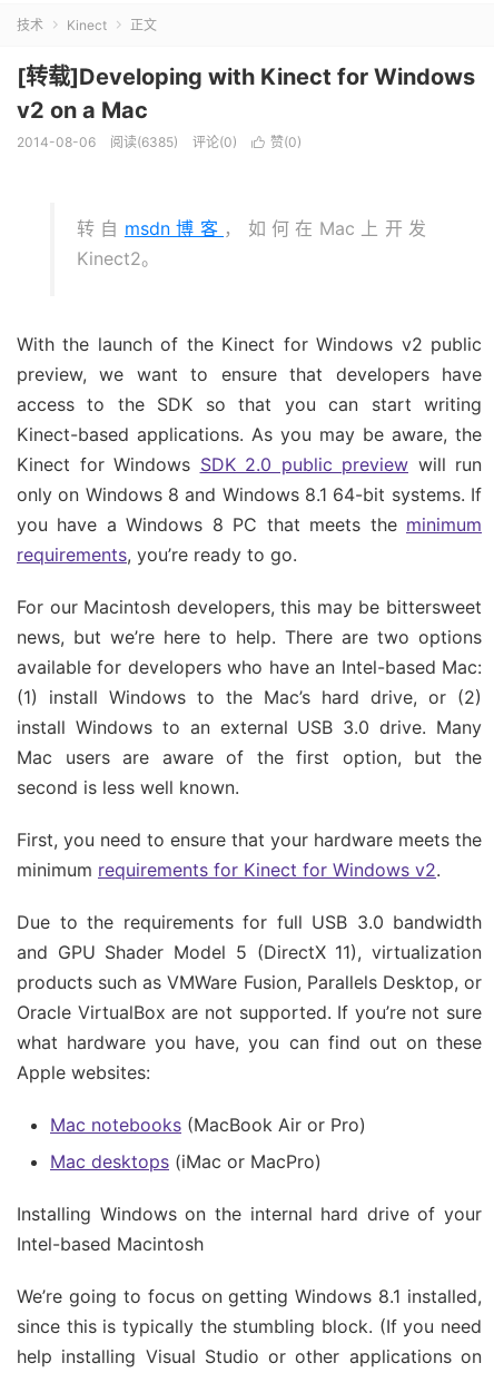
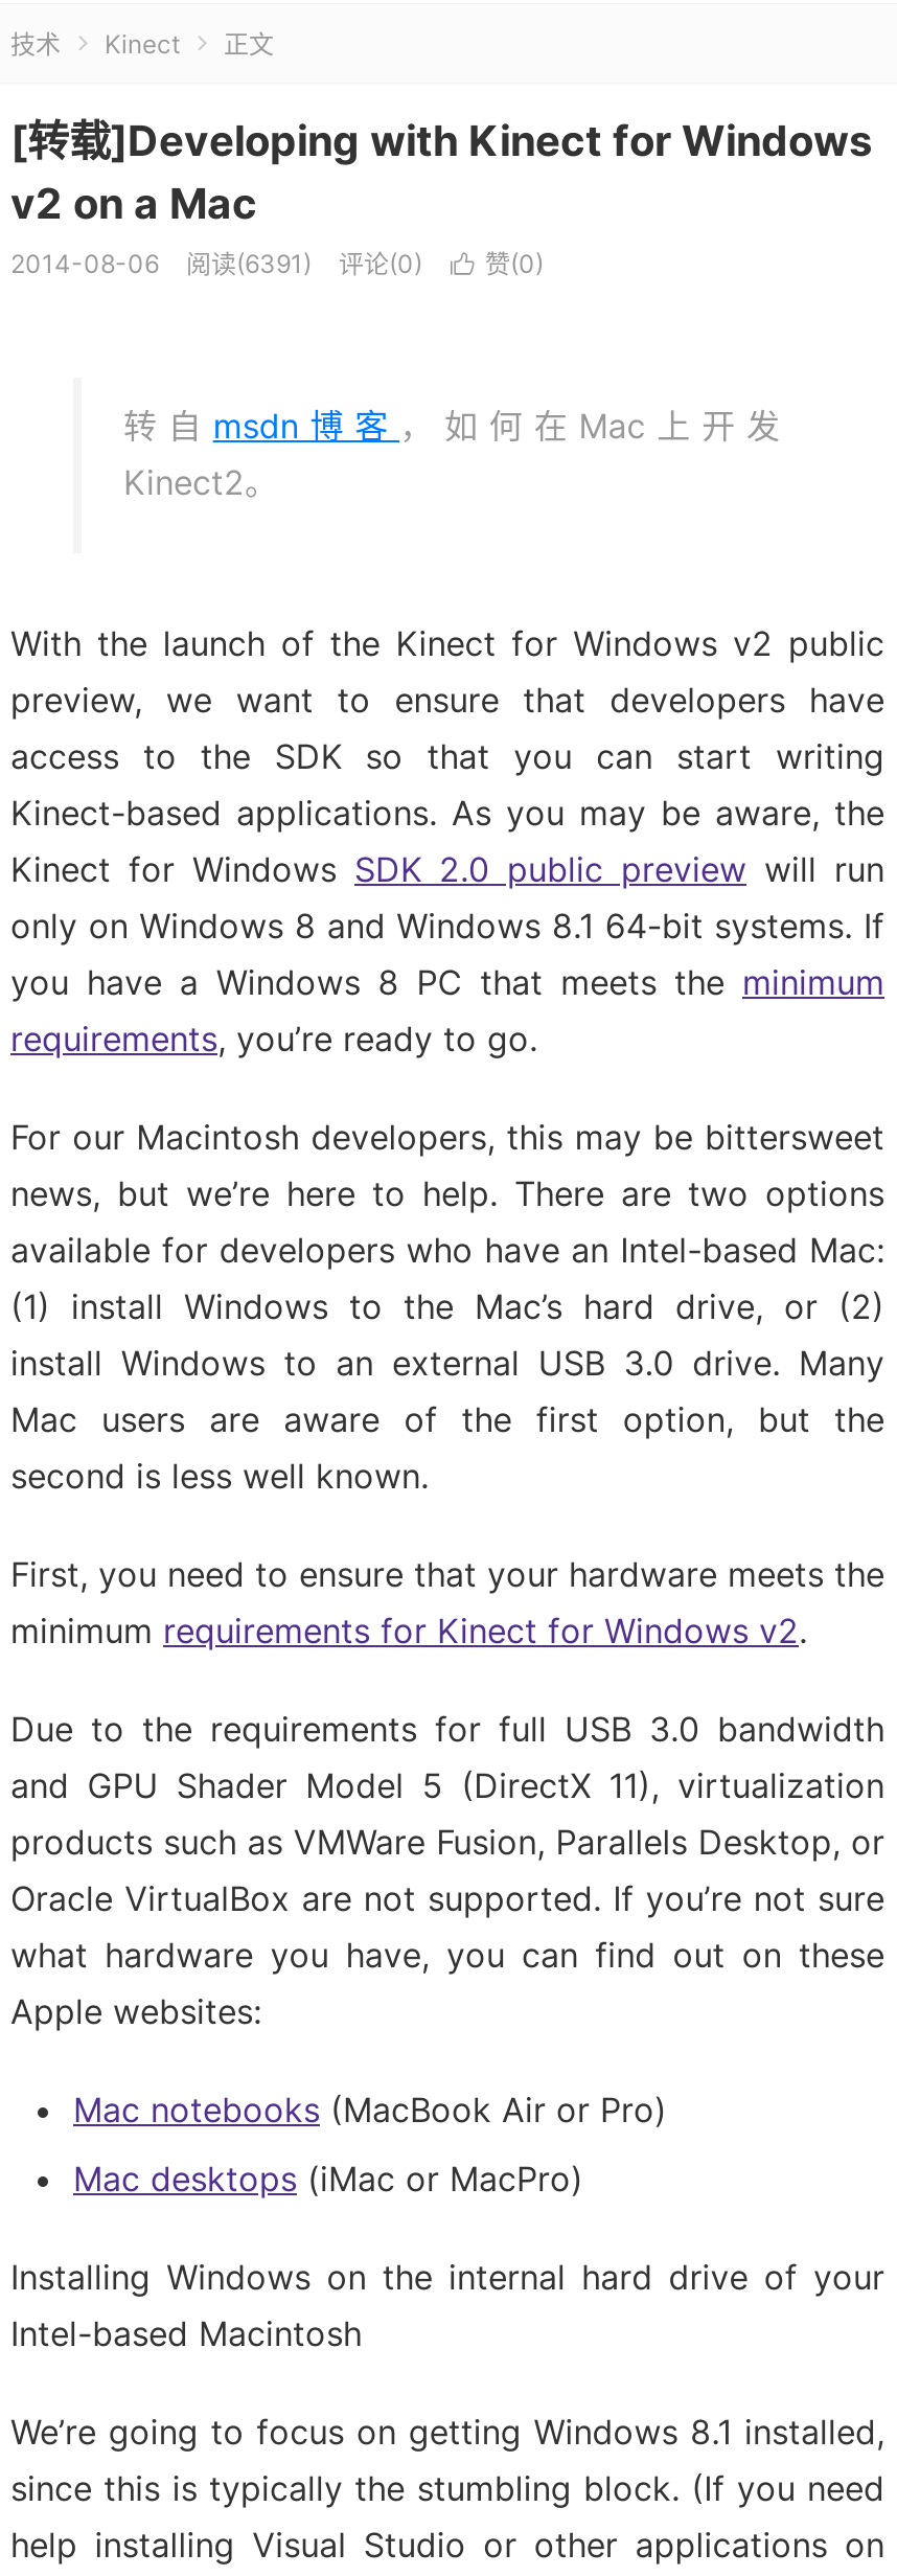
- 阅读(6385)
+ 阅读(6391)
